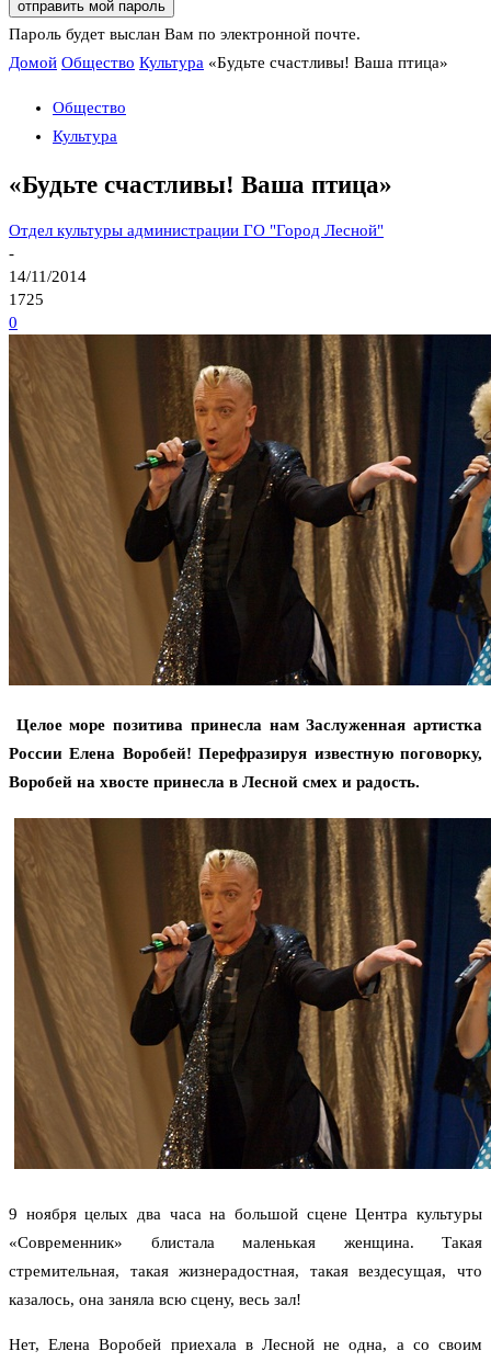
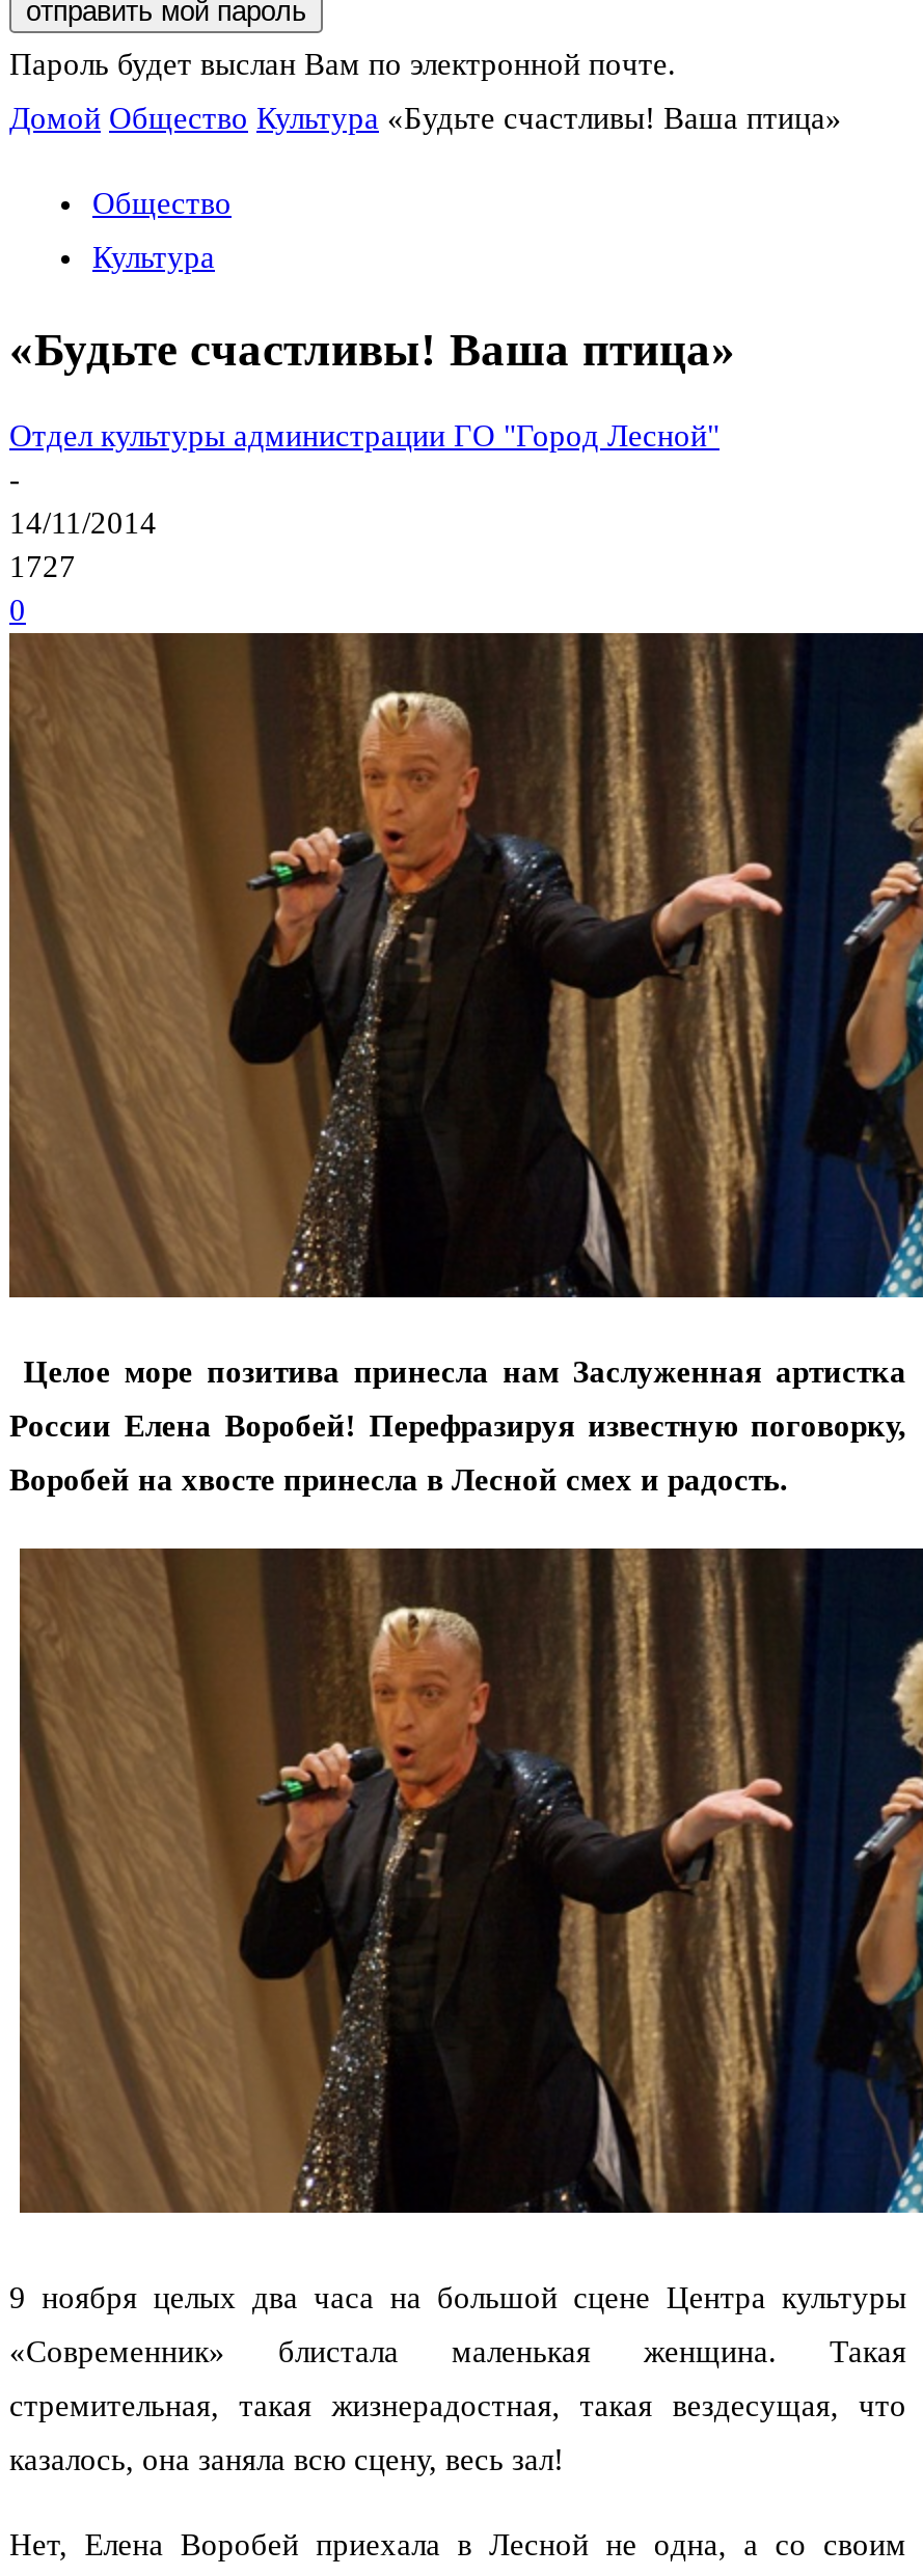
- 1725
+ 1727
